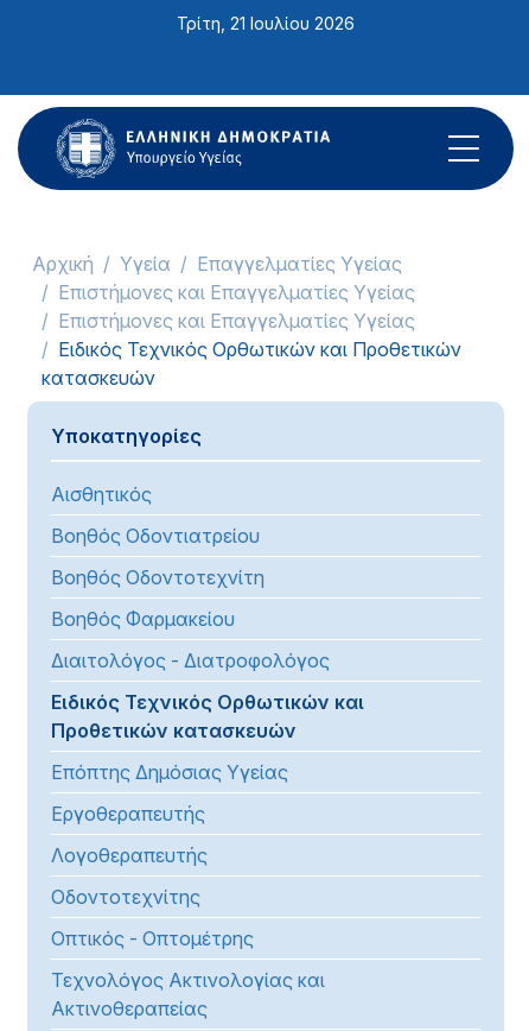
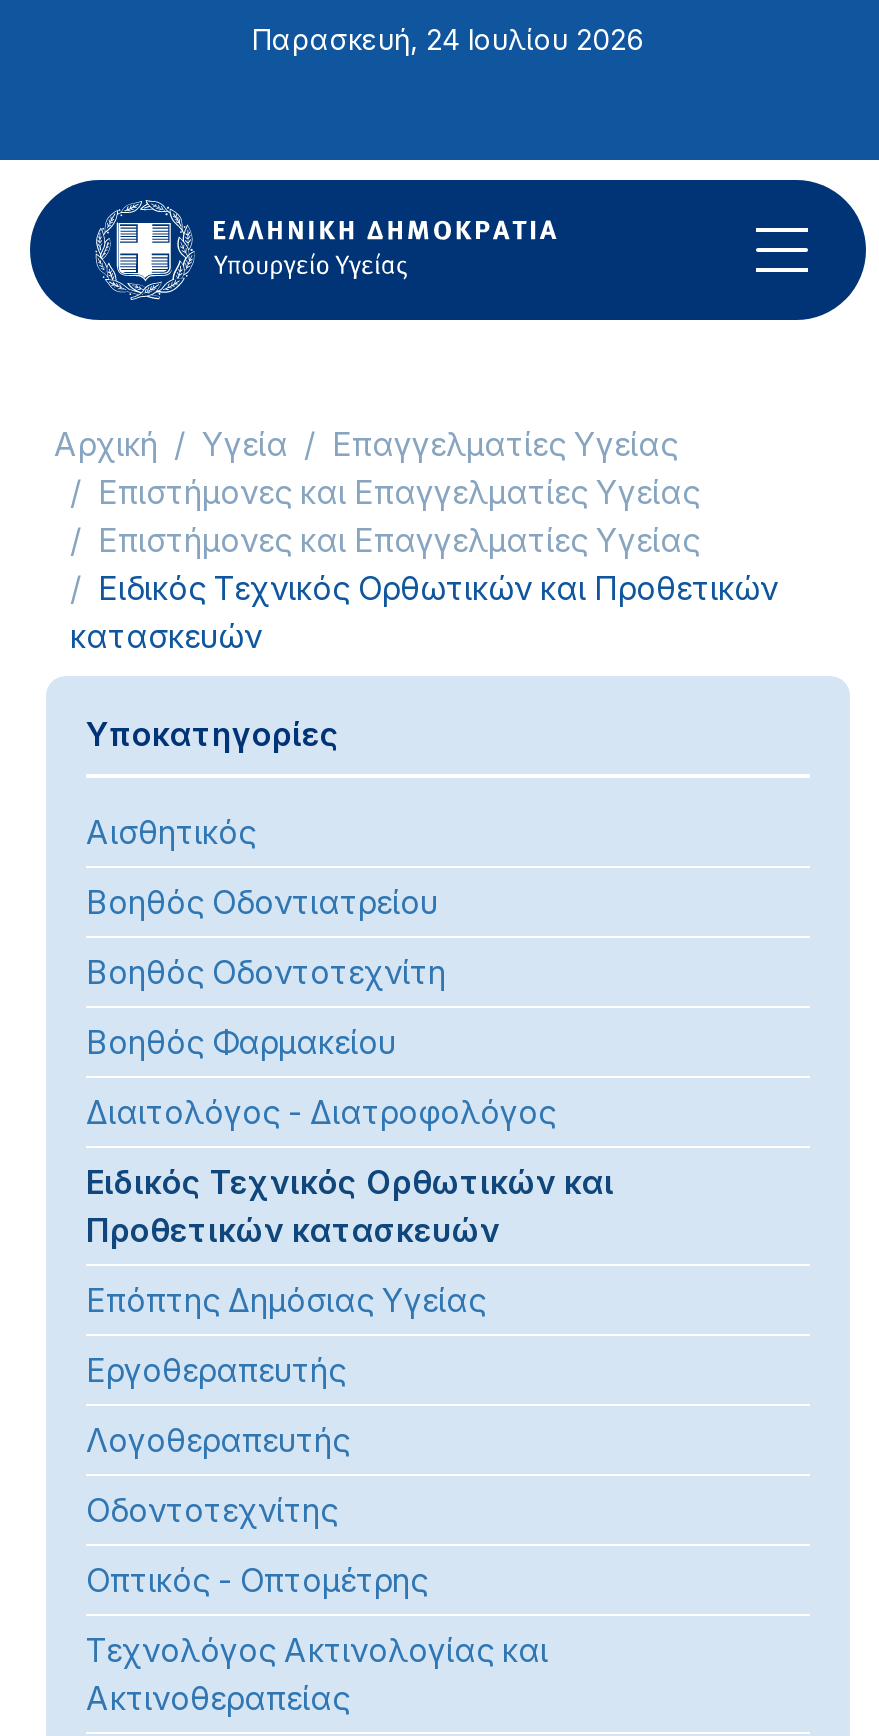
- Τρίτη, 21 Ιουλίου 2026
+ Παρασκευή, 24 Ιουλίου 2026
